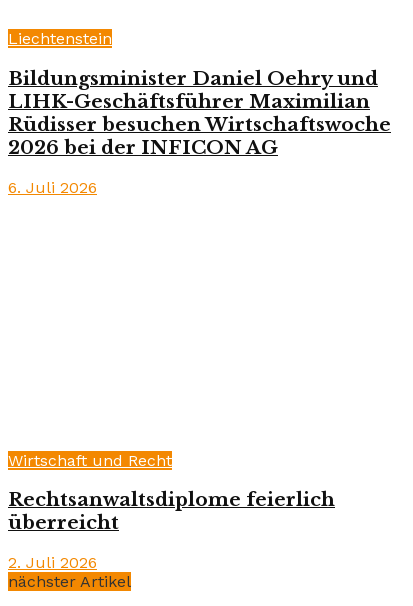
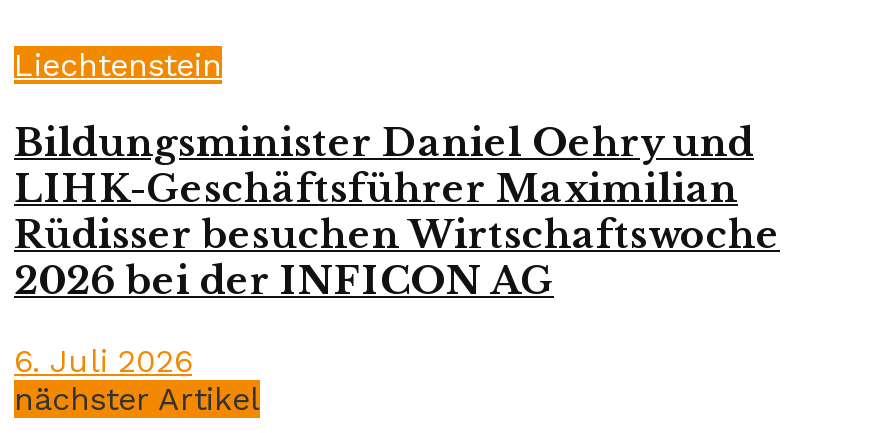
- Wirtschaft und Recht
- Rechtsanwaltsdiplome feierlich
- überreicht
- 2. Juli 2026
